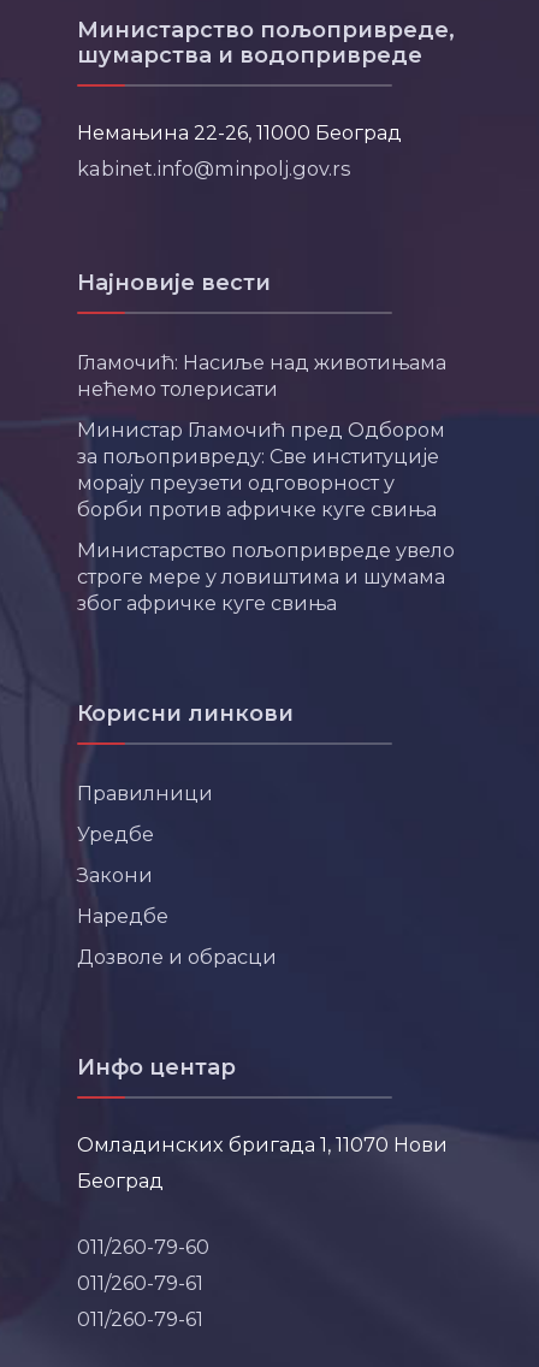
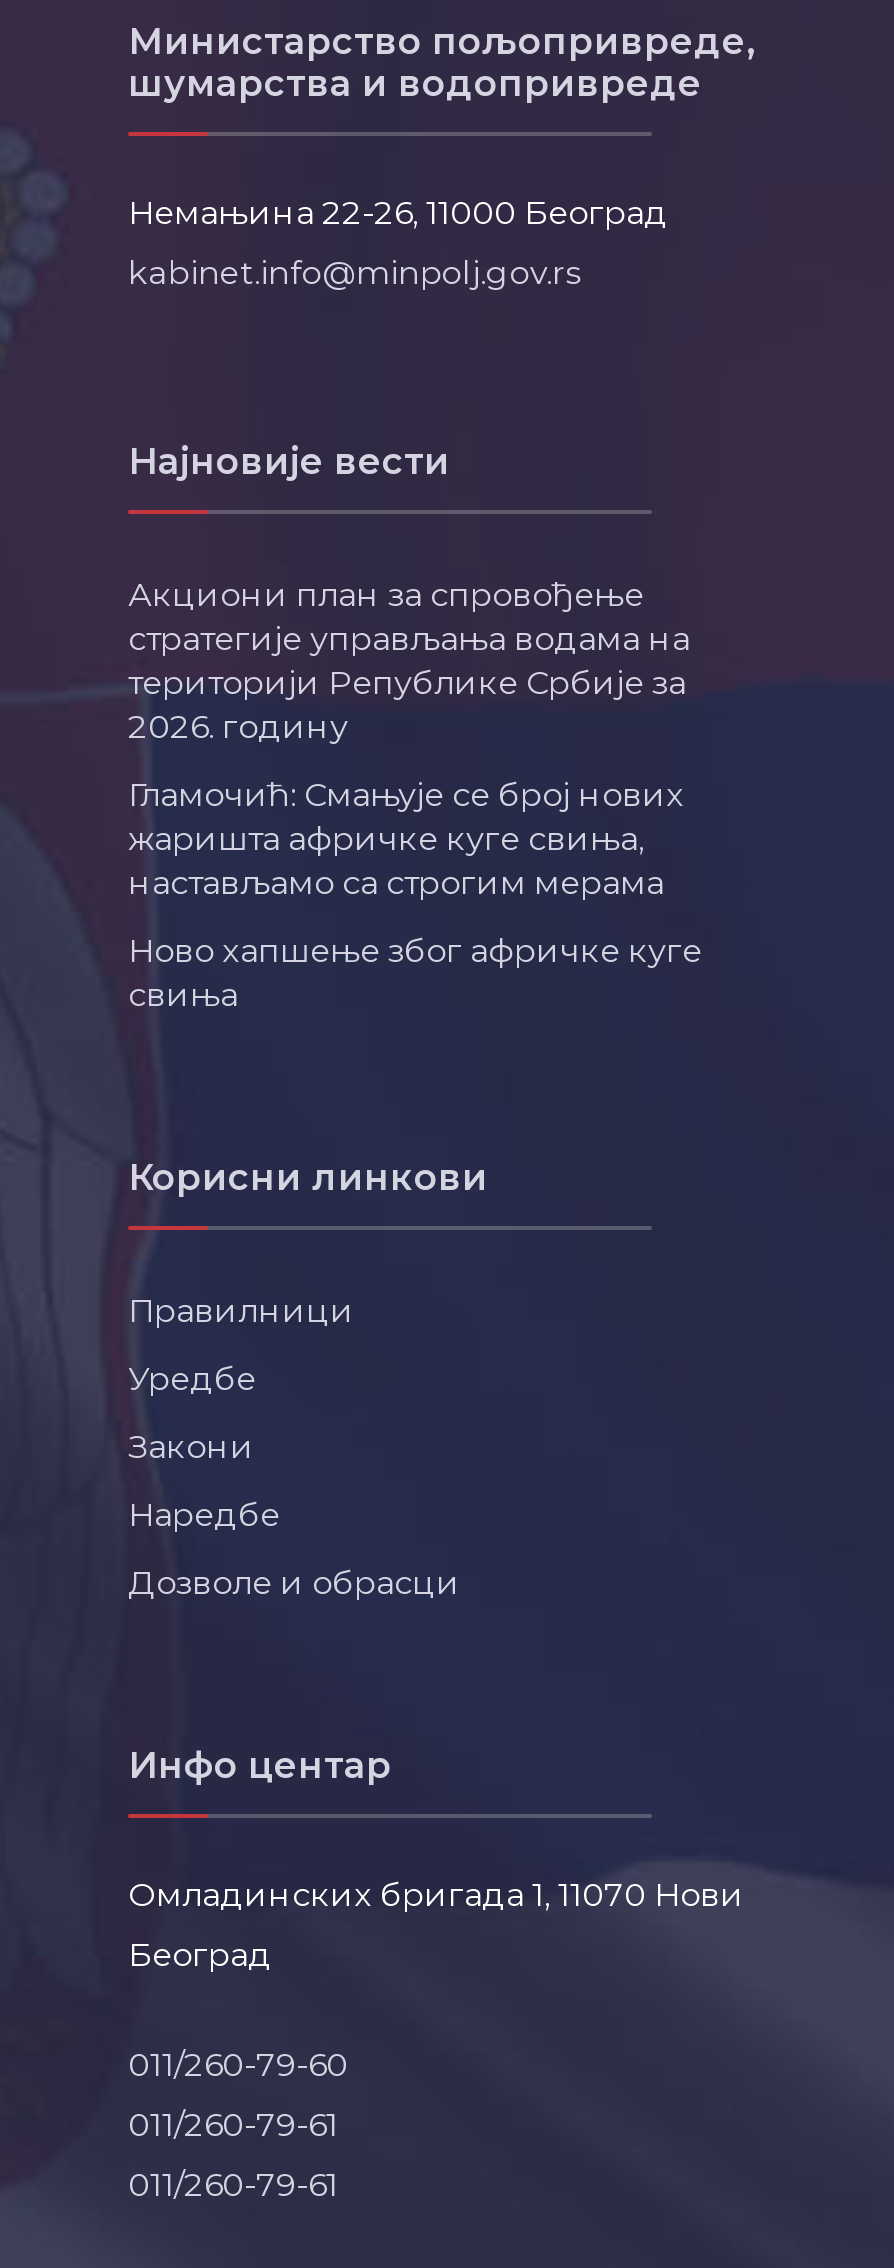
- Гламочић: Насиље над животињама
- нећемо толерисати
+ Акциони план за спровођење
+ стратегије управљања водама на
+ територији Републике Србије за
+ 2026. годину

- Министар Гламочић пред Одбором
- за пољопривреду: Све институције
- морају преузети одговорност у
- борби против афричке куге свиња
+ Гламочић: Смањује се број нових
+ жаришта афричке куге свиња,
+ настављамо са строгим мерама

- Министарство пољопривреде увело
- строге мере у ловиштима и шумама
- због афричке куге свиња
+ Ново хапшење због афричке куге
+ свиња
